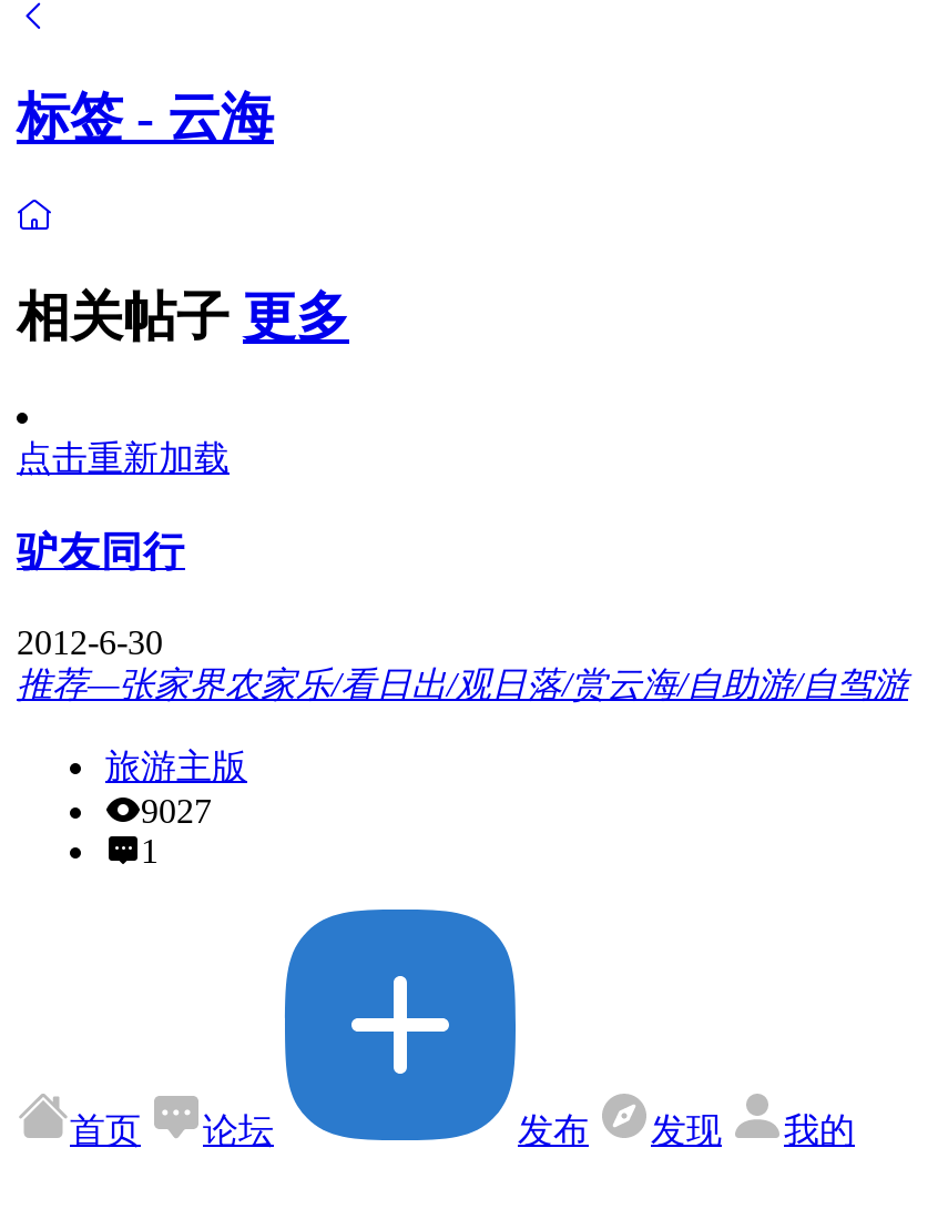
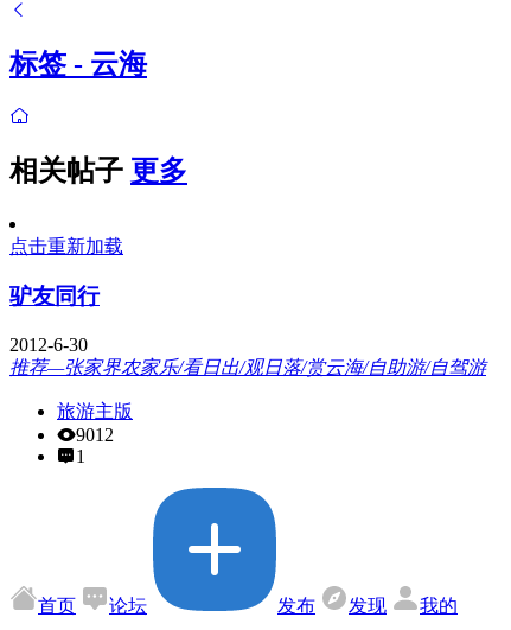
- 9027
+ 9012
